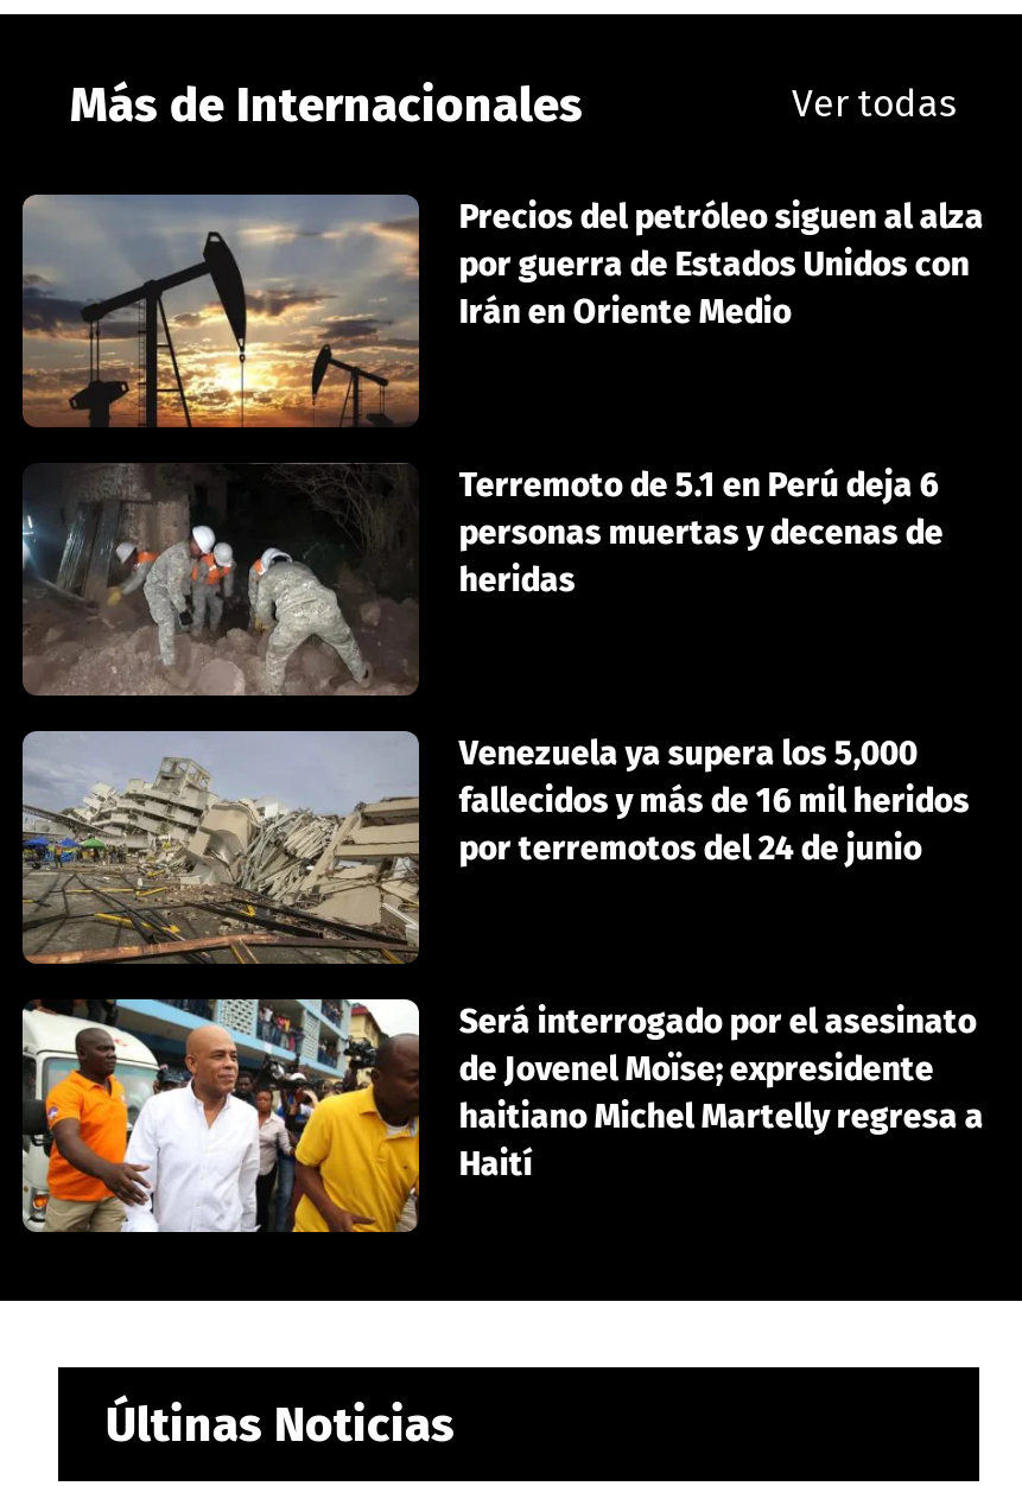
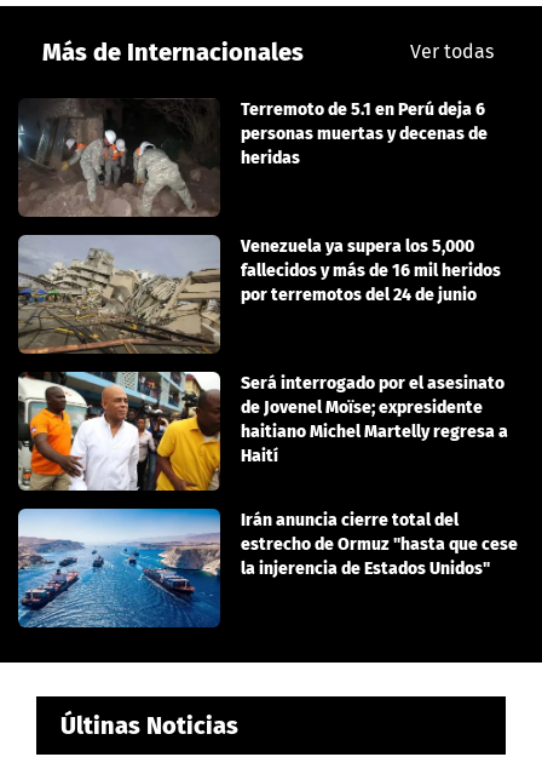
- [image]
- Precios del petróleo siguen al alza
- por guerra de Estados Unidos con
- Irán en Oriente Medio

moved up: [image] | Terremoto de 5.1 en Perú deja 6 | personas muertas y decenas de | ... | haitiano Michel Martelly regresa a | Haití

+ [image]
+ Irán anuncia cierre total del
+ estrecho de Ormuz "hasta que cese
+ la injerencia de Estados Unidos"
